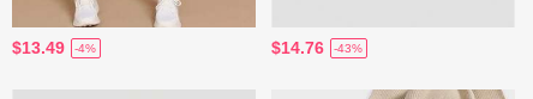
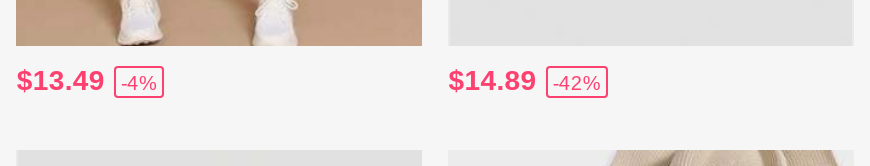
- $14.76
+ $14.89

- -43%
+ -42%
